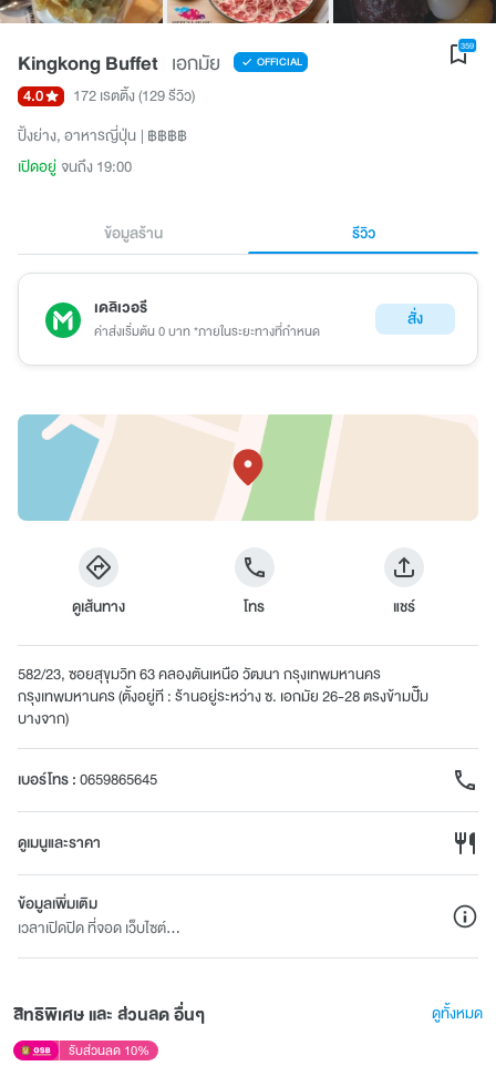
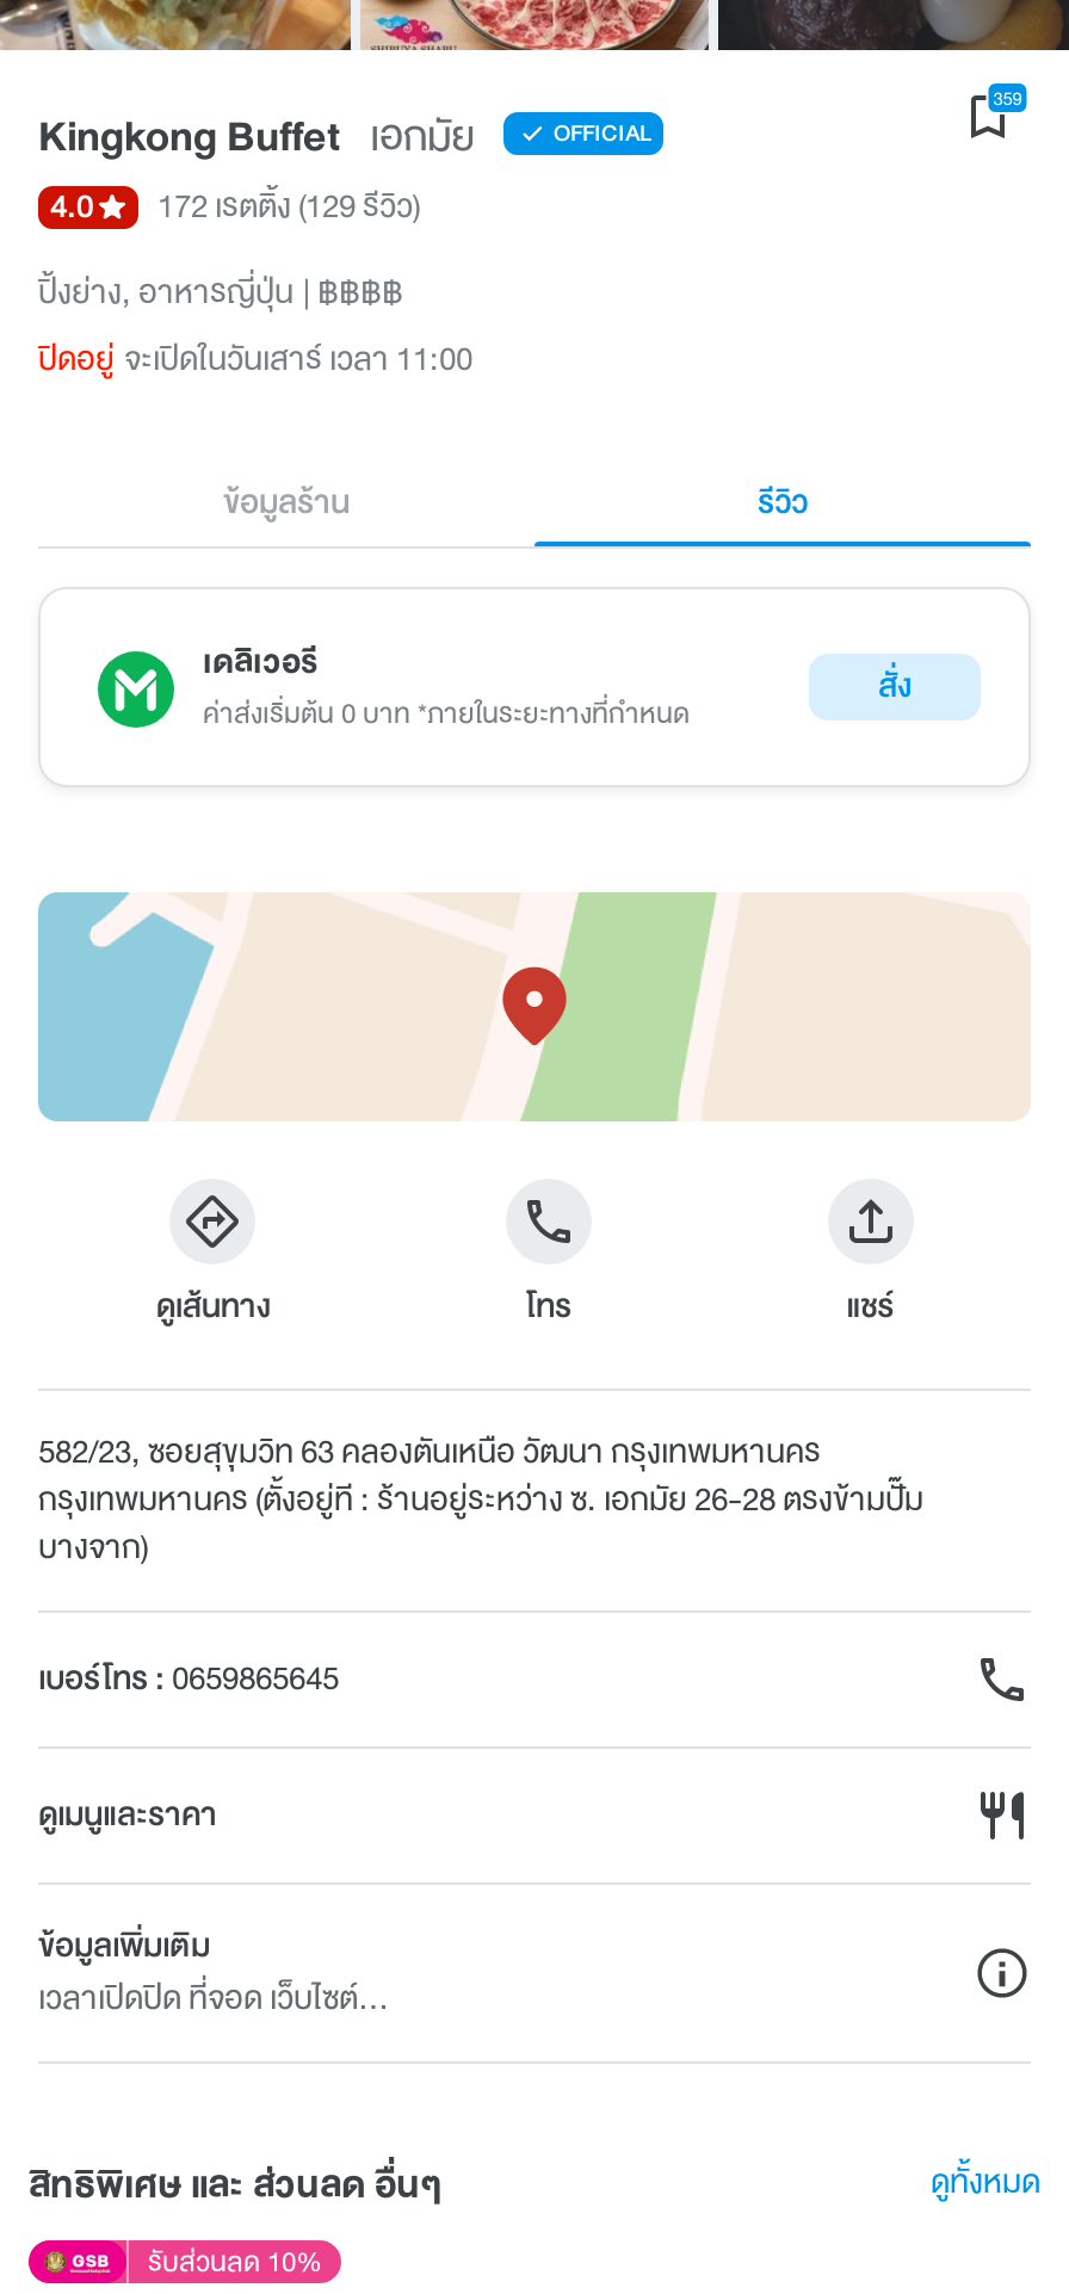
- เปิดอยู่ จนถึง 19:00
+ ปิดอยู่ จะเปิดในวันเสาร์ เวลา 11:00
